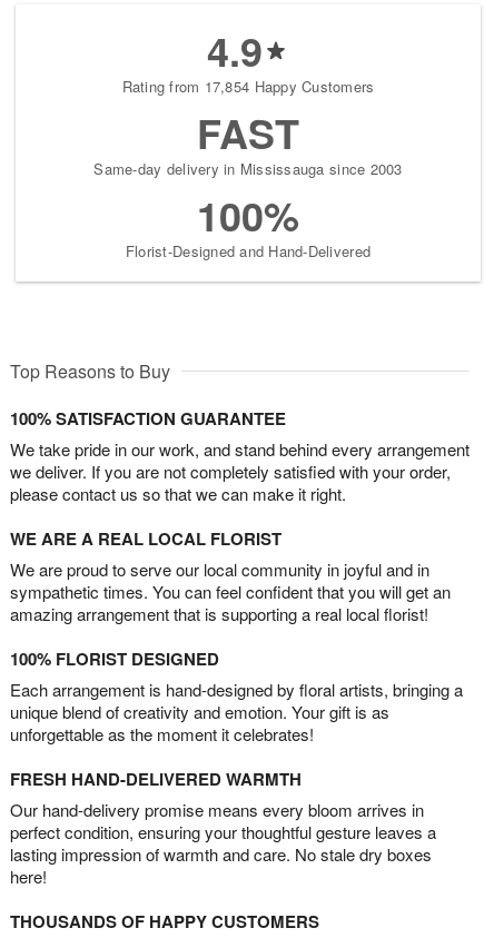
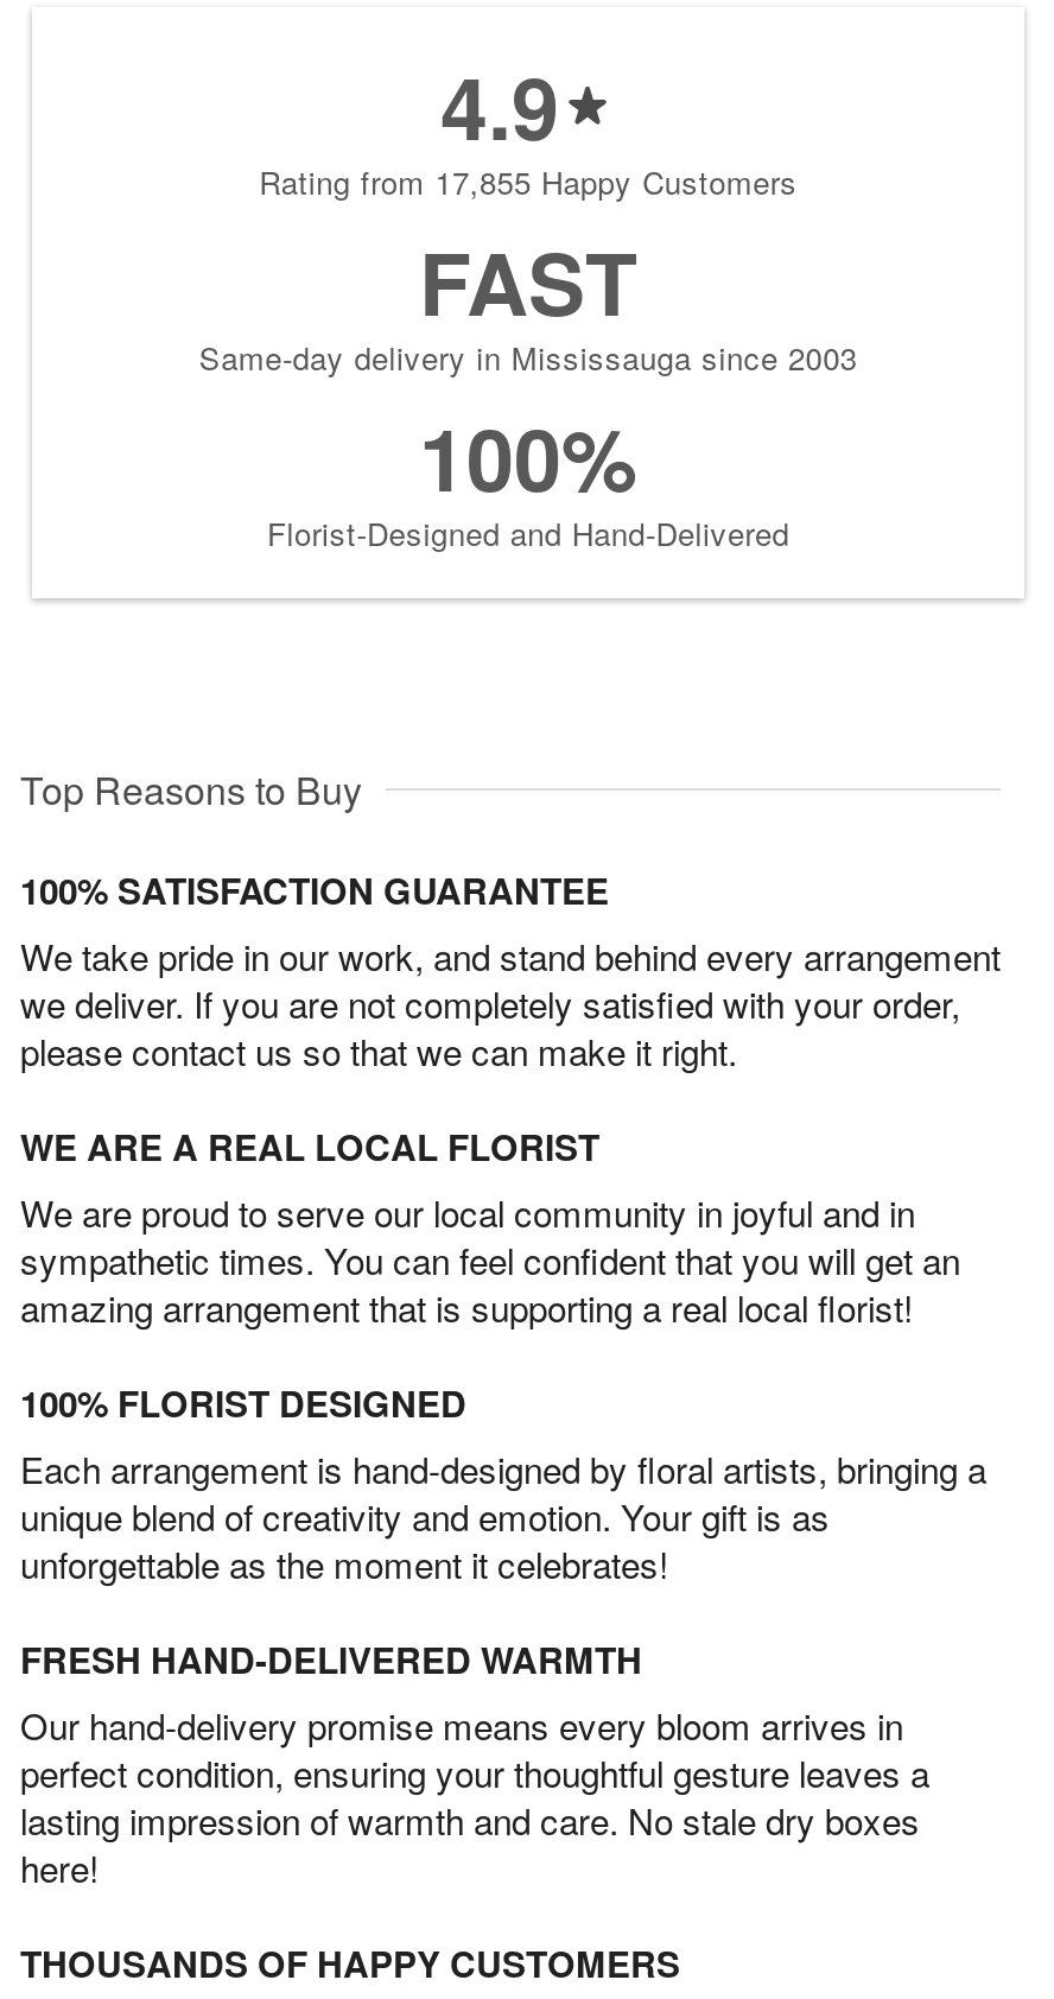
- Rating from 17,854 Happy Customers
+ Rating from 17,855 Happy Customers
